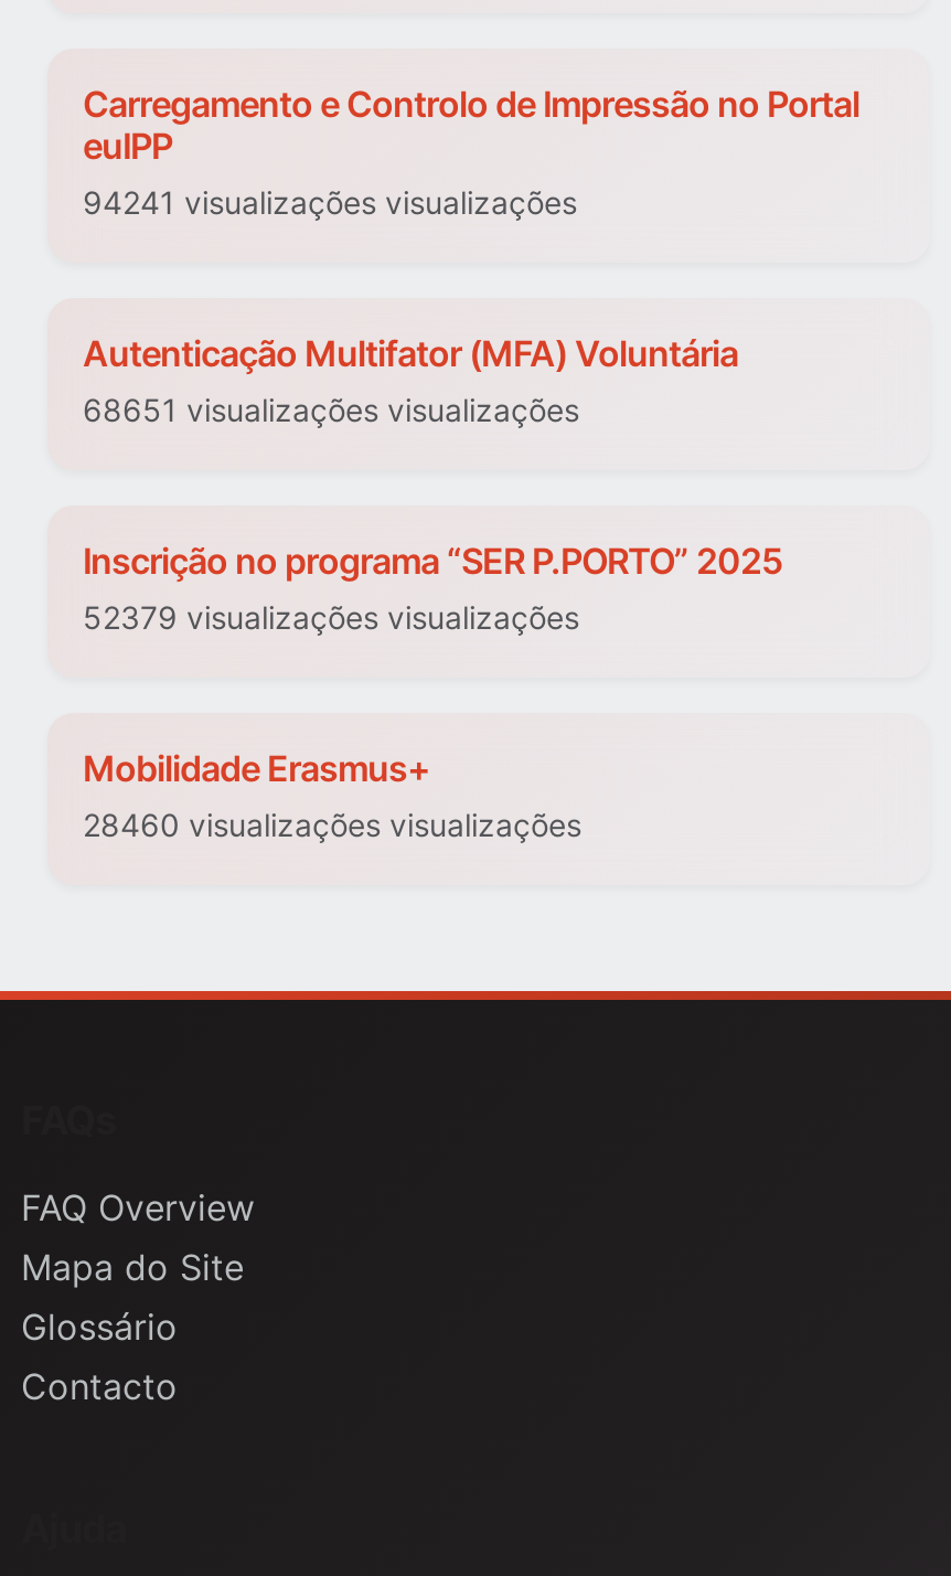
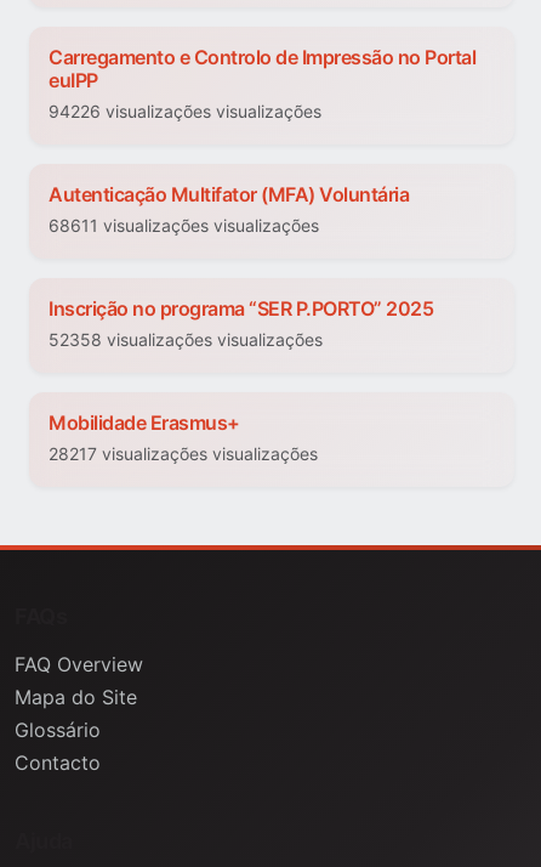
- 94241 visualizações visualizações
+ 94226 visualizações visualizações

- 68651 visualizações visualizações
+ 68611 visualizações visualizações

- 52379 visualizações visualizações
+ 52358 visualizações visualizações

- 28460 visualizações visualizações
+ 28217 visualizações visualizações
